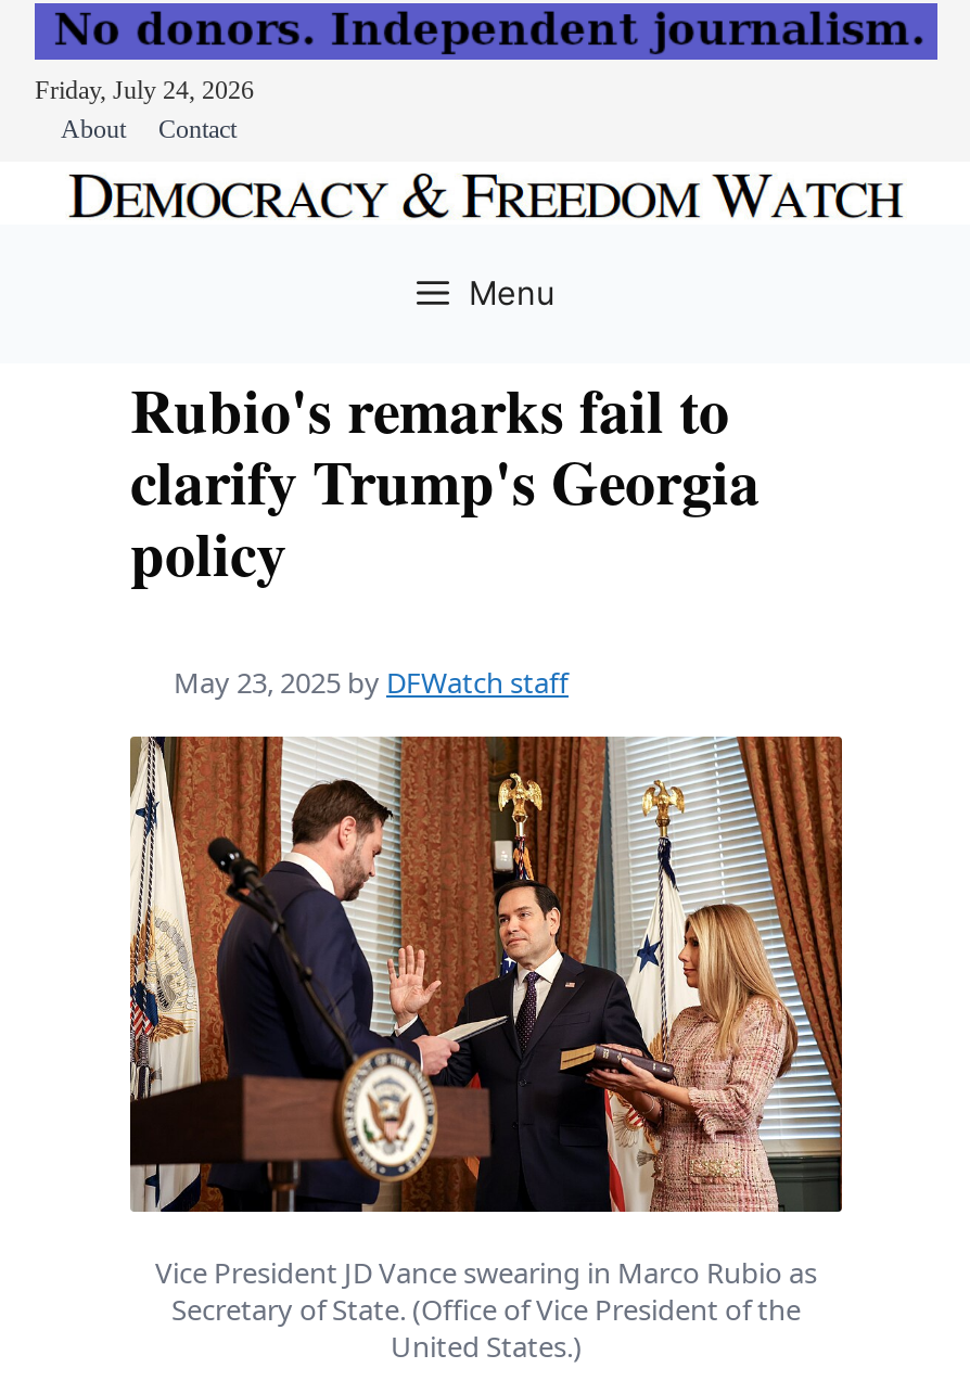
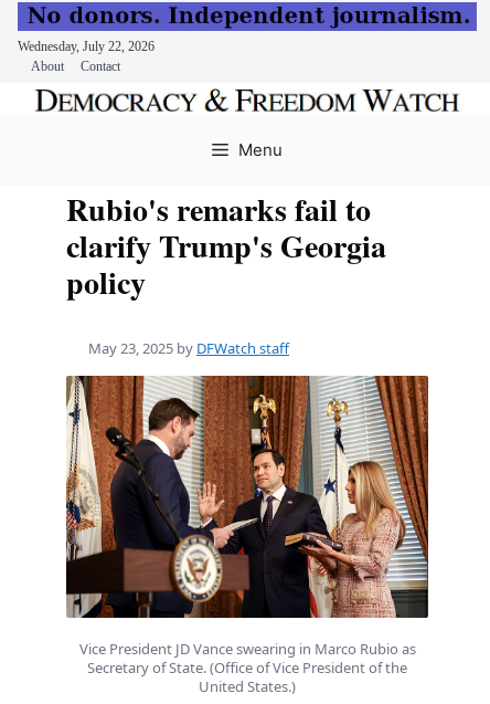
- Friday, July 24, 2026
+ Wednesday, July 22, 2026
